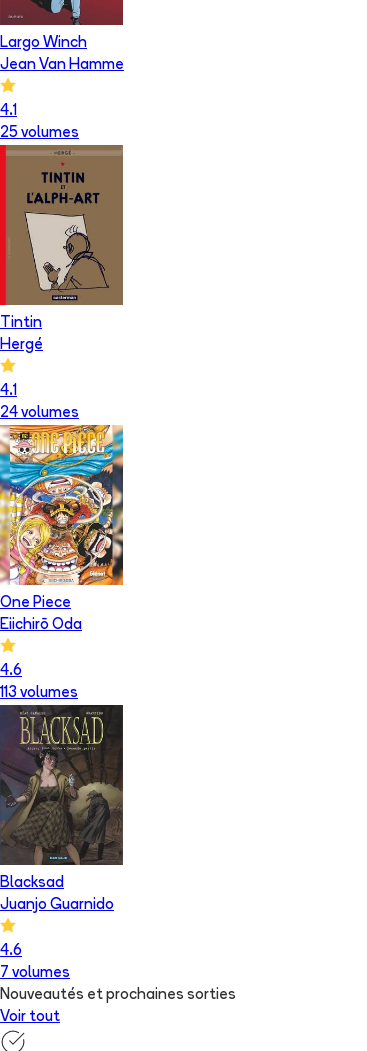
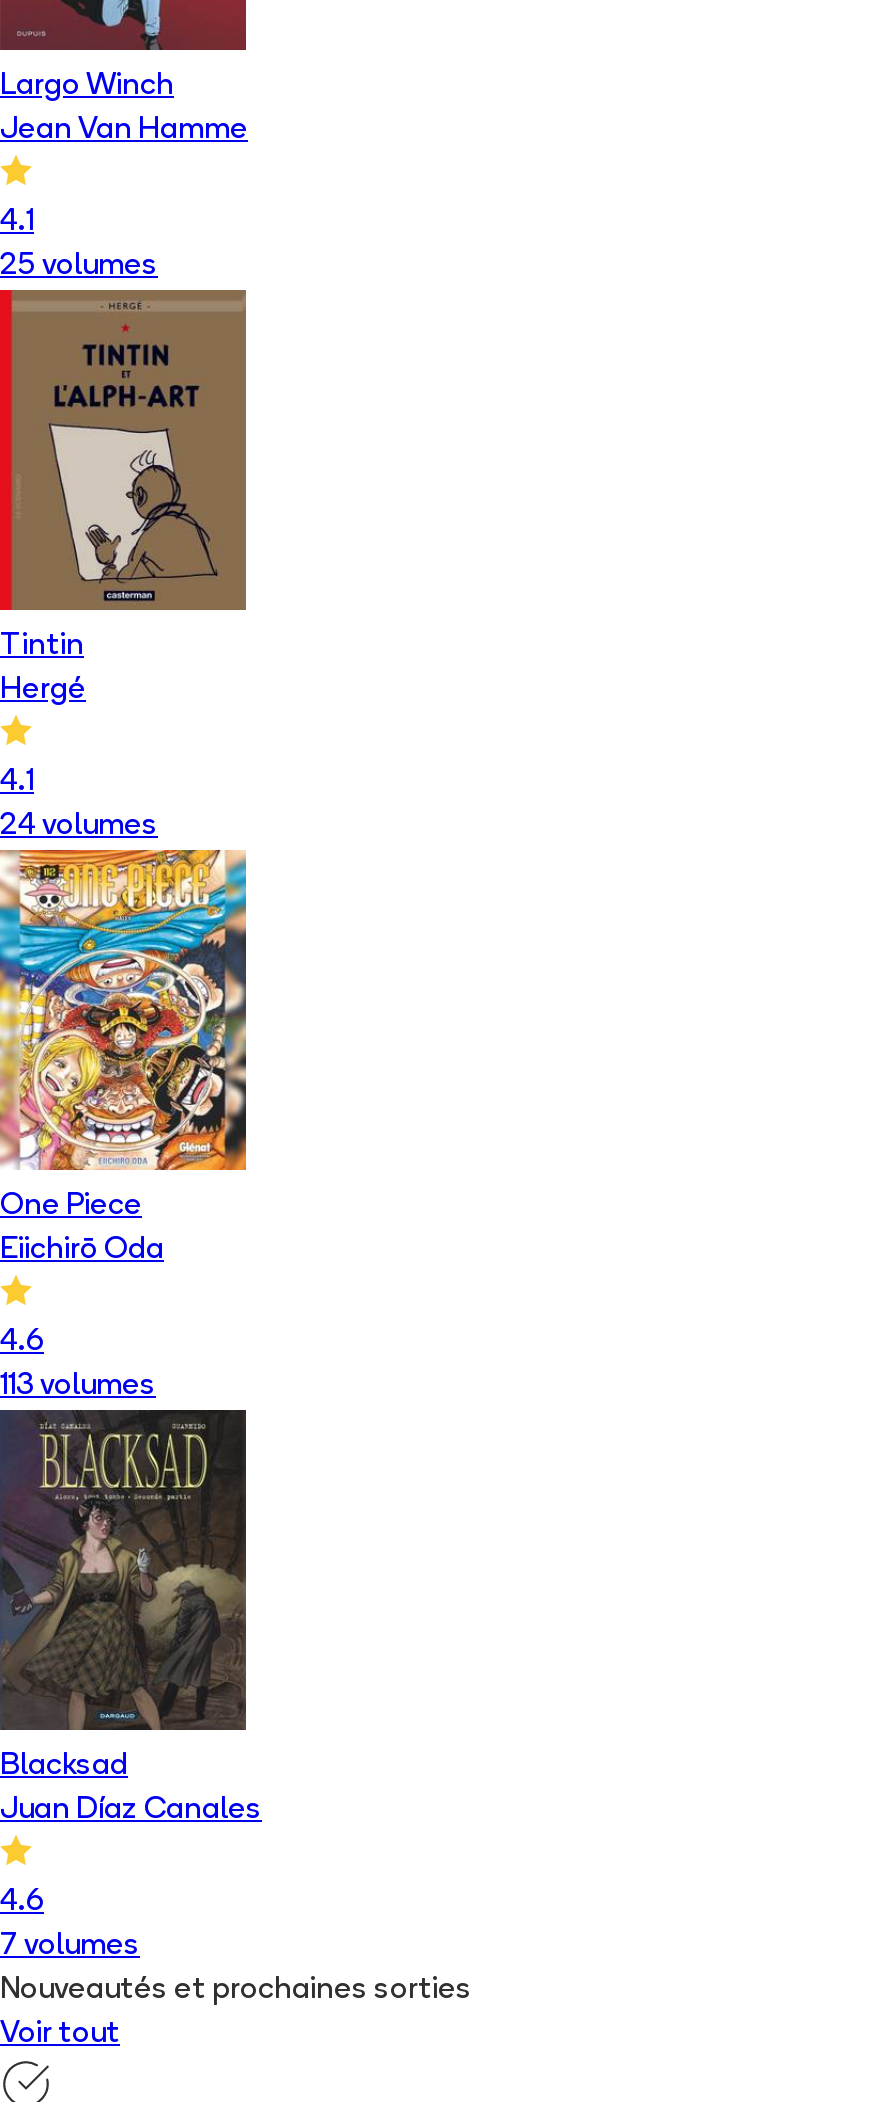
- Juanjo Guarnido
+ Juan Díaz Canales
